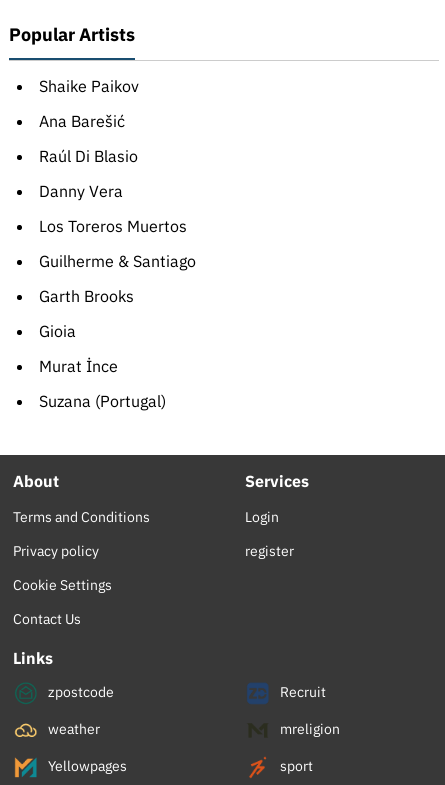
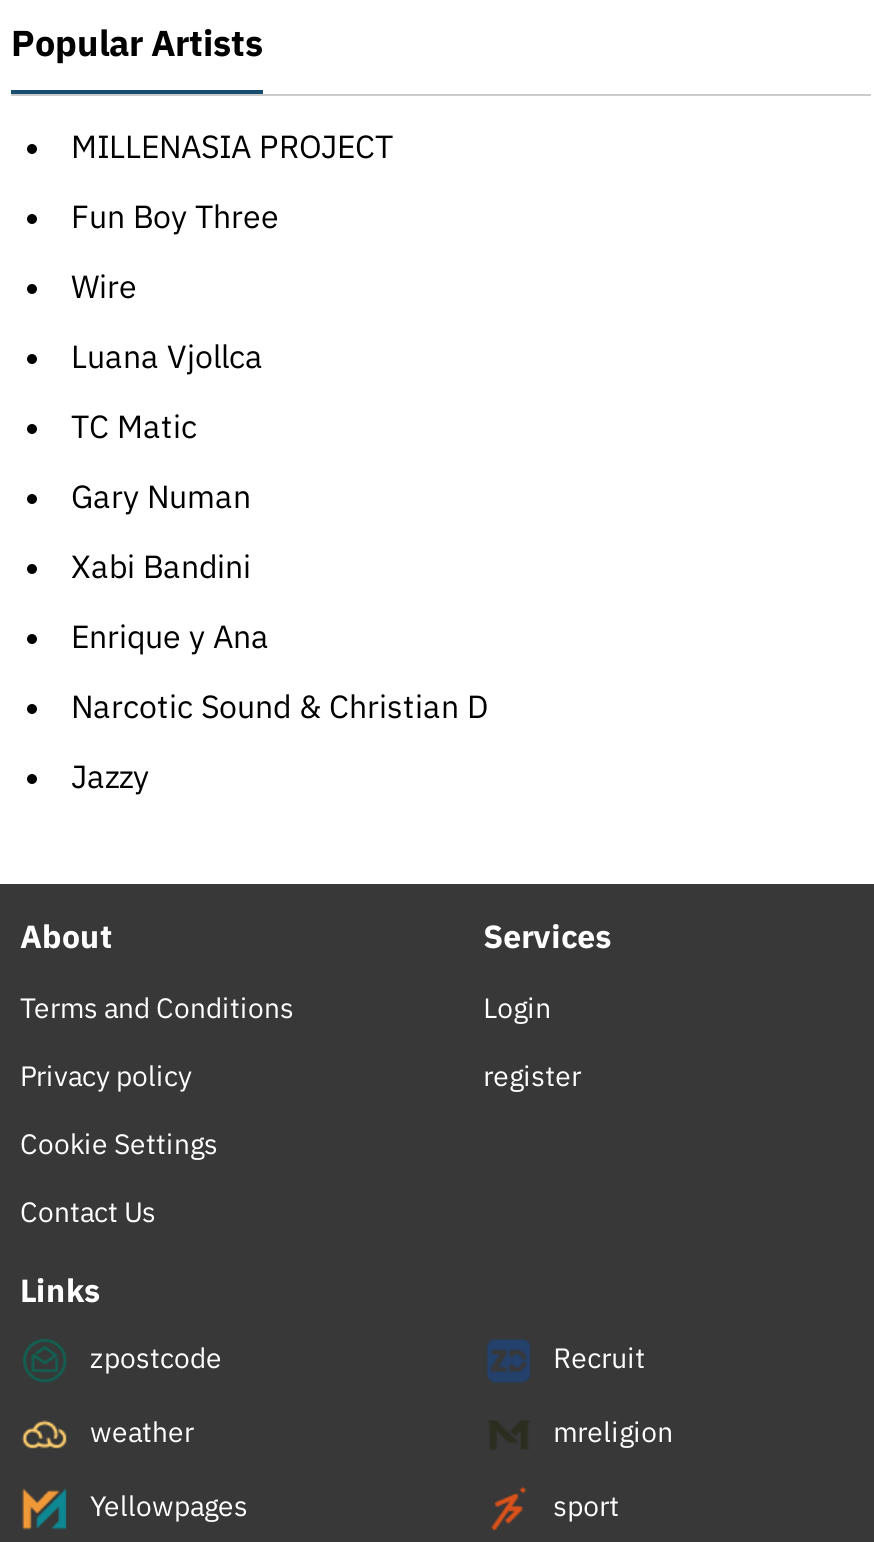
- Shaike Paikov
+ MILLENASIA PROJECT

- Ana Barešić
+ Fun Boy Three

- Raúl Di Blasio
+ Wire

- Danny Vera
+ Luana Vjollca

- Los Toreros Muertos
+ TC Matic

- Guilherme & Santiago
+ Gary Numan

- Garth Brooks
+ Xabi Bandini

- Gioia
+ Enrique y Ana

- Murat İnce
+ Narcotic Sound & Christian D

- Suzana (Portugal)
+ Jazzy
